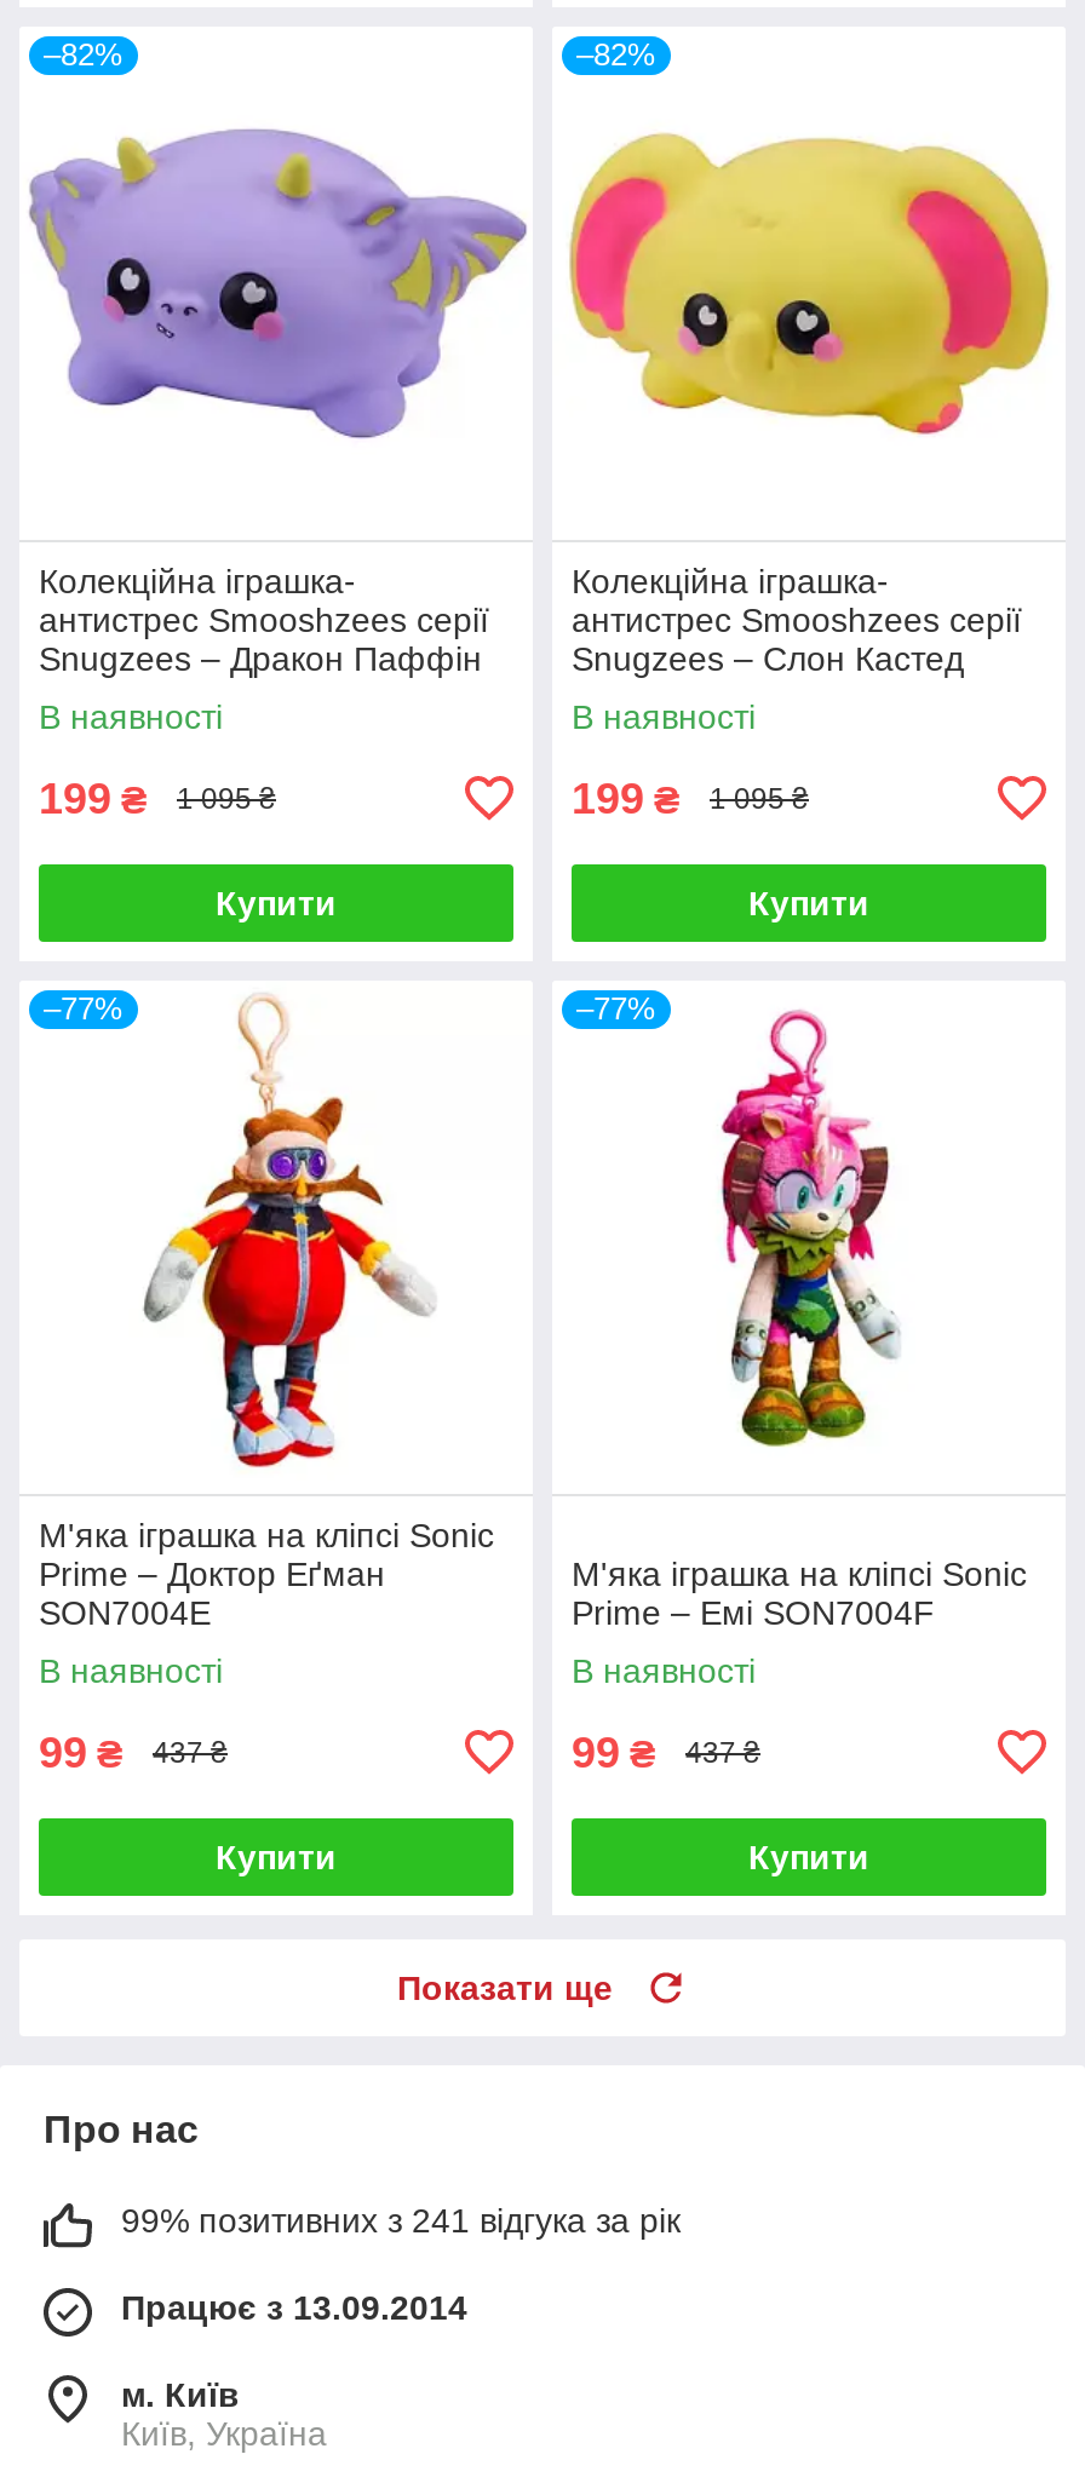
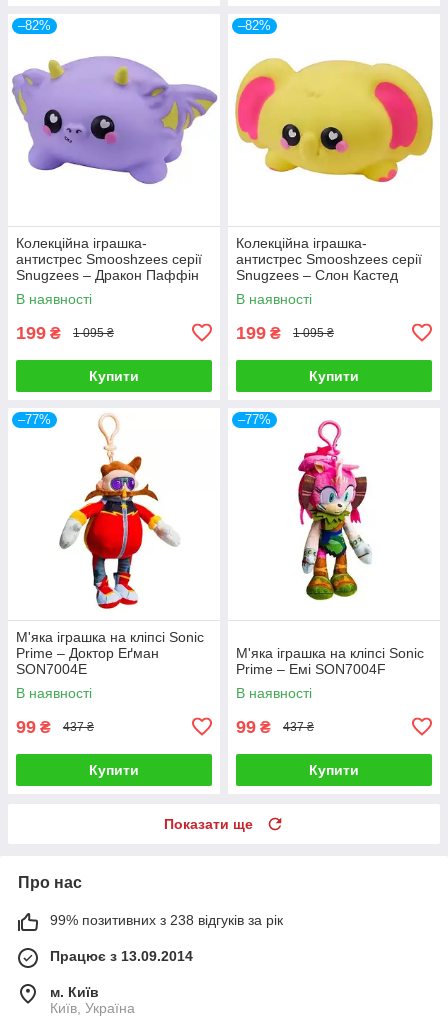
- 99% позитивних з 241 відгука за рік
+ 99% позитивних з 238 відгуків за рік
